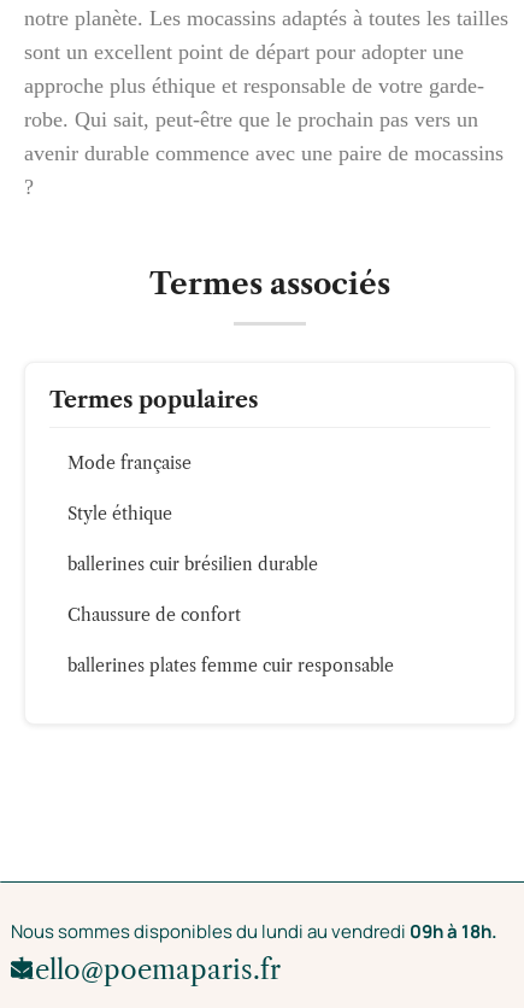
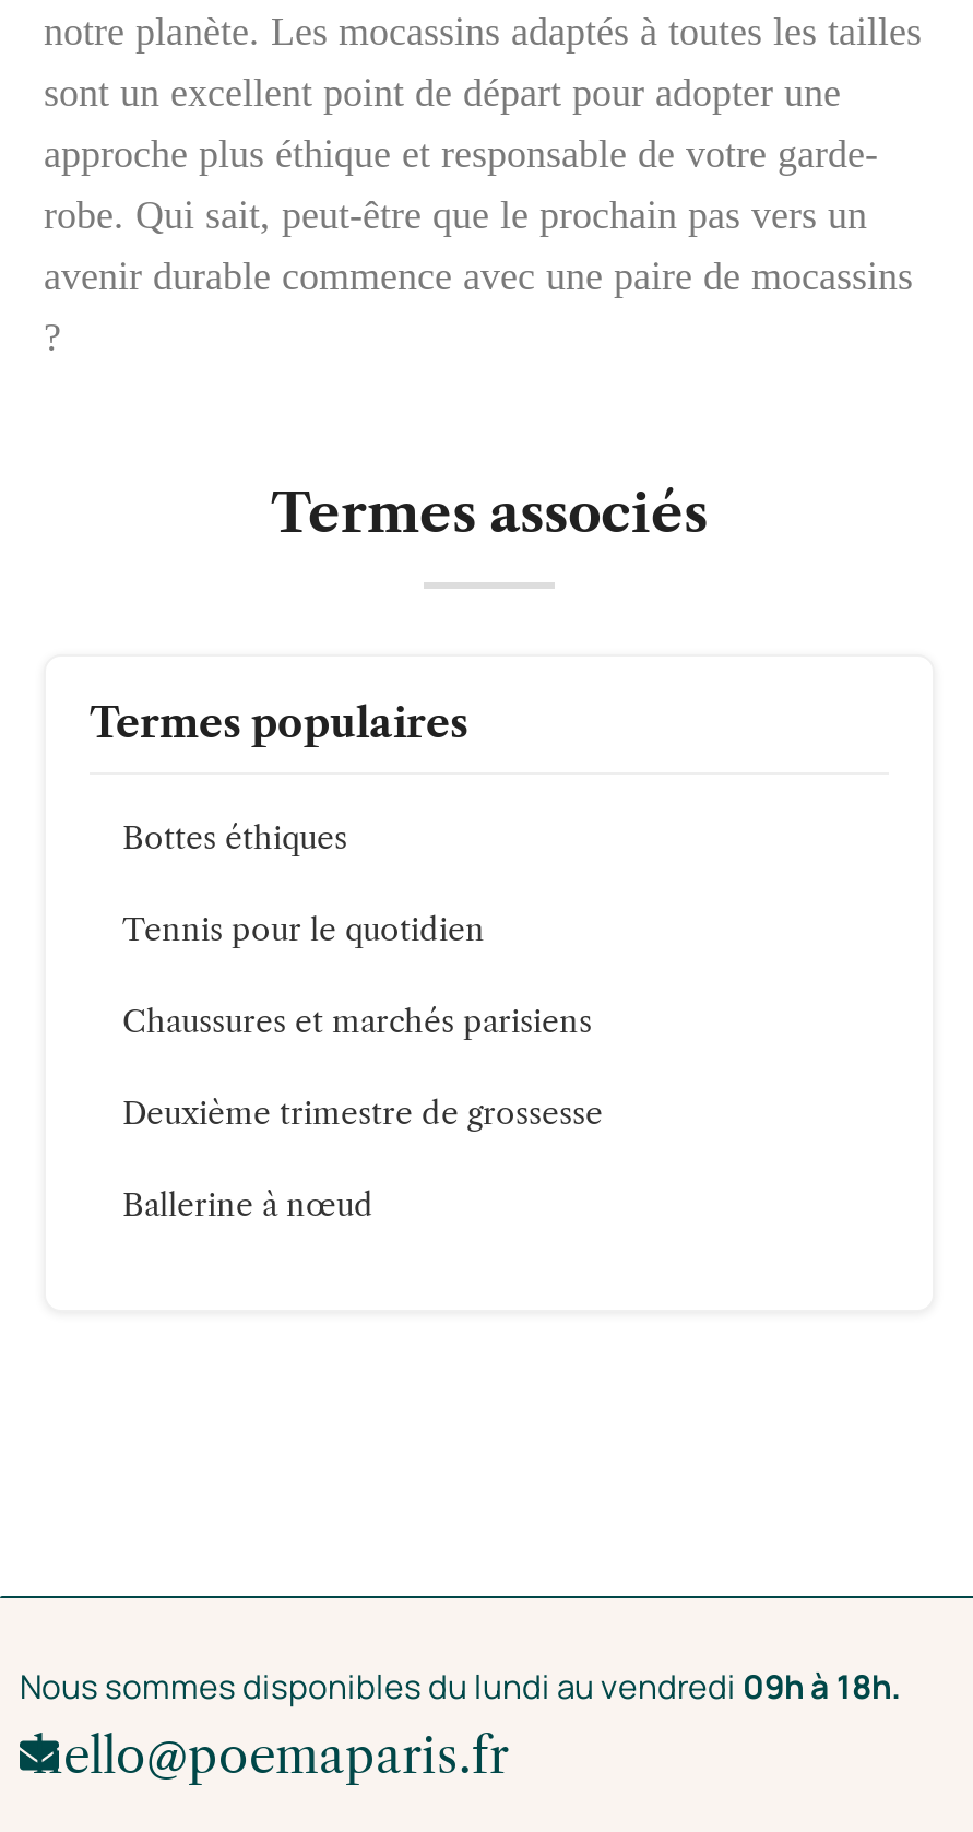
- Mode française
+ Bottes éthiques

- Style éthique
+ Tennis pour le quotidien

- ballerines cuir brésilien durable
+ Chaussures et marchés parisiens

- Chaussure de confort
+ Deuxième trimestre de grossesse

- ballerines plates femme cuir responsable
+ Ballerine à nœud
